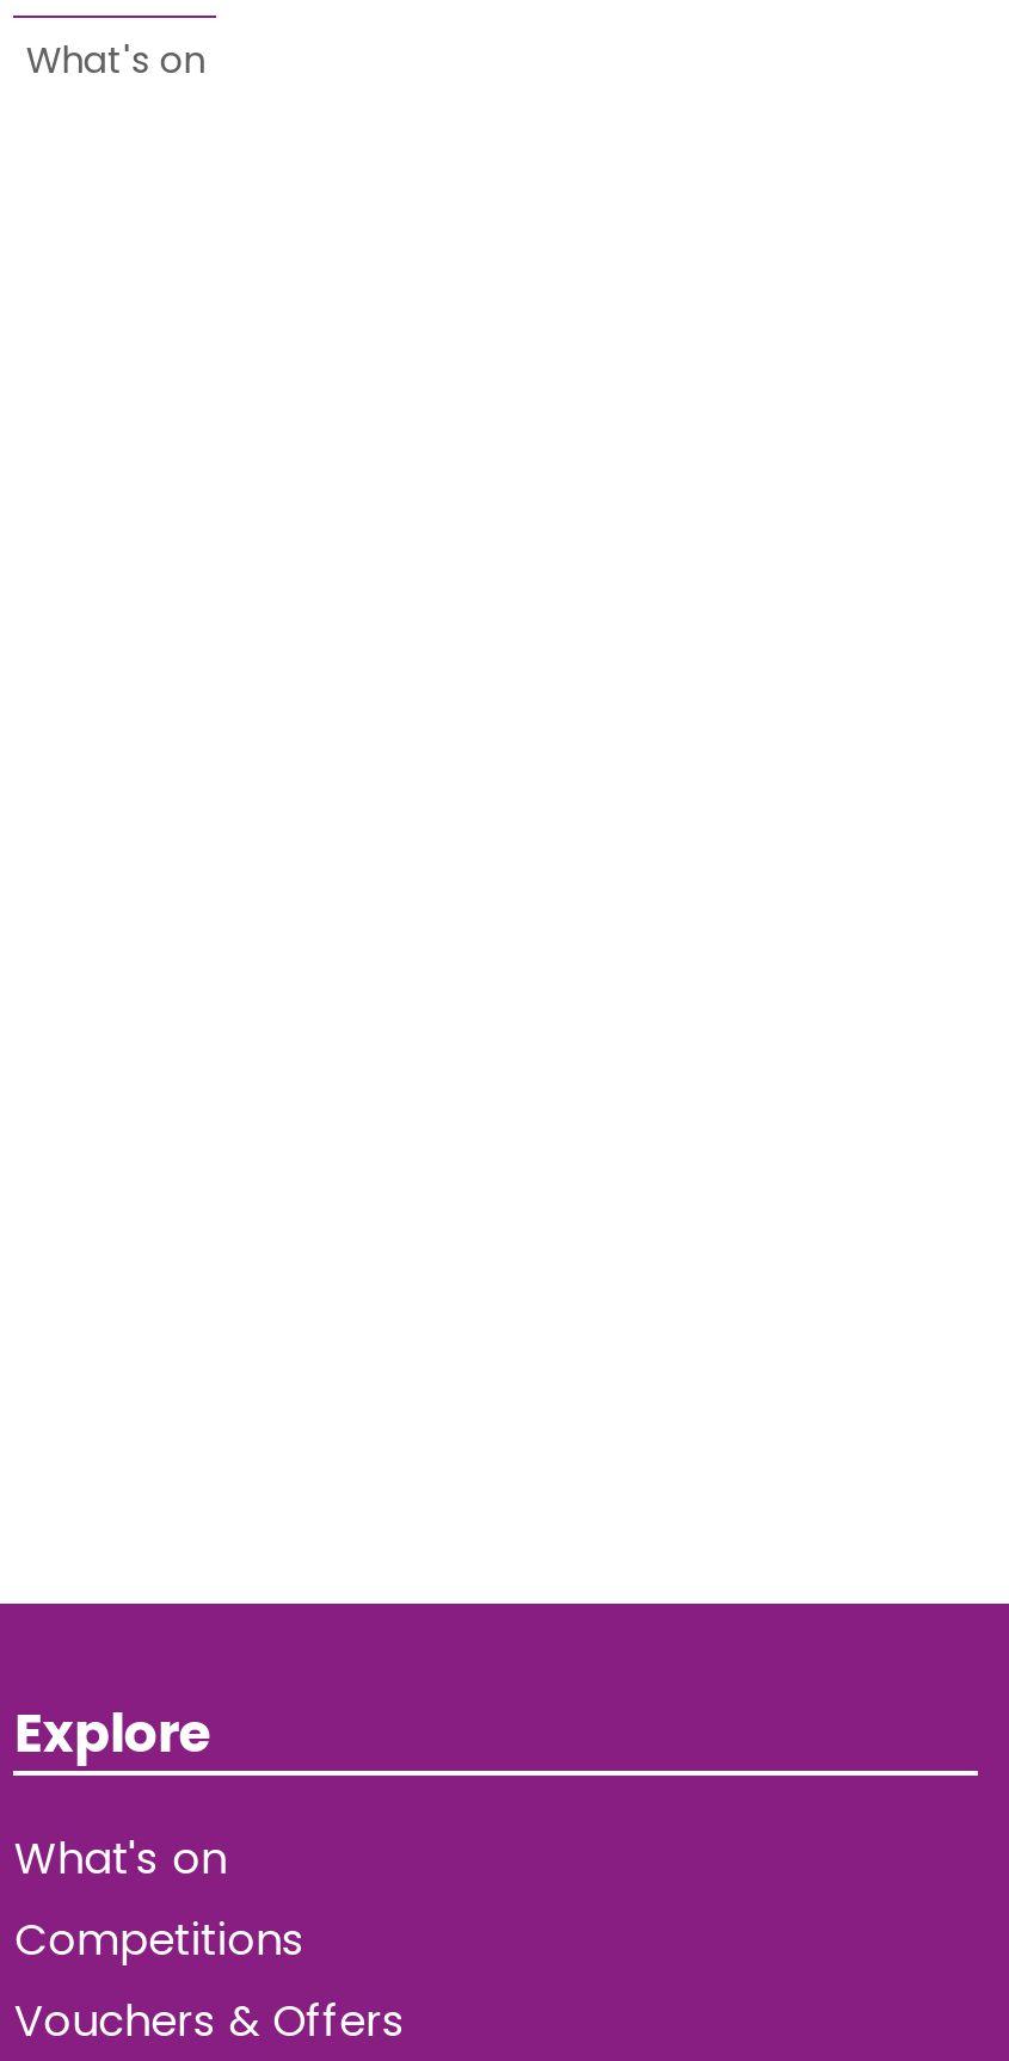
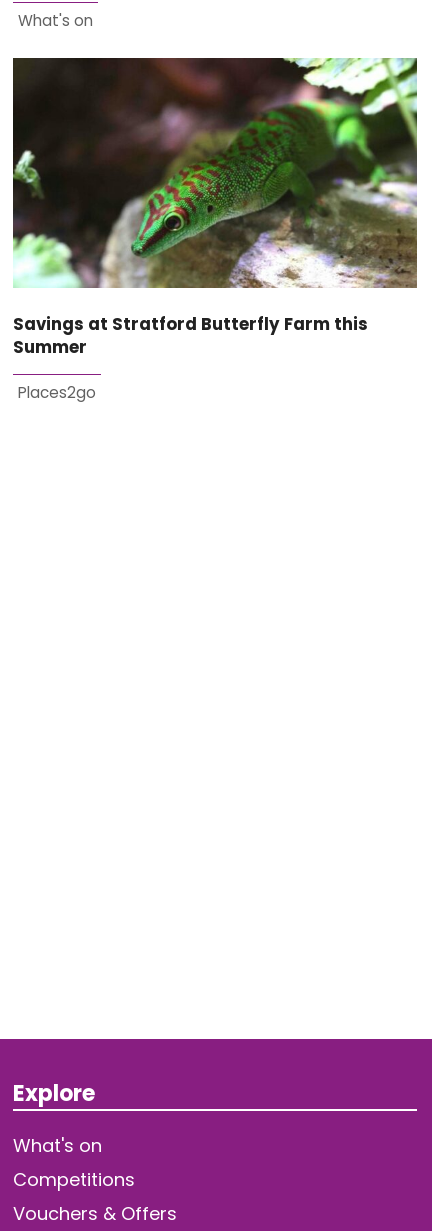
+ [image]
+ Savings at Stratford Butterfly Farm this
+ Summer
+ Places2go
